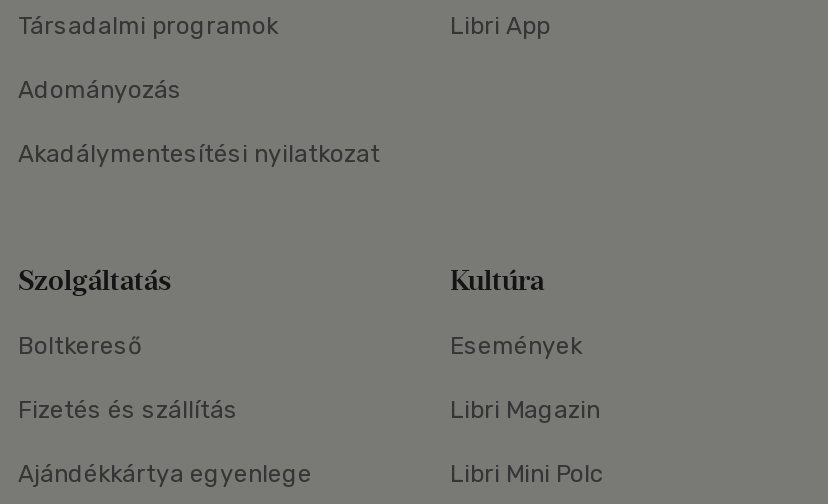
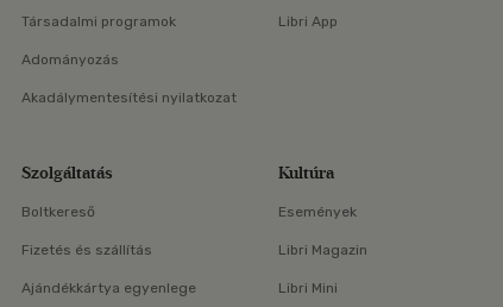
- Libri Mini Polc
+ Libri Mini
